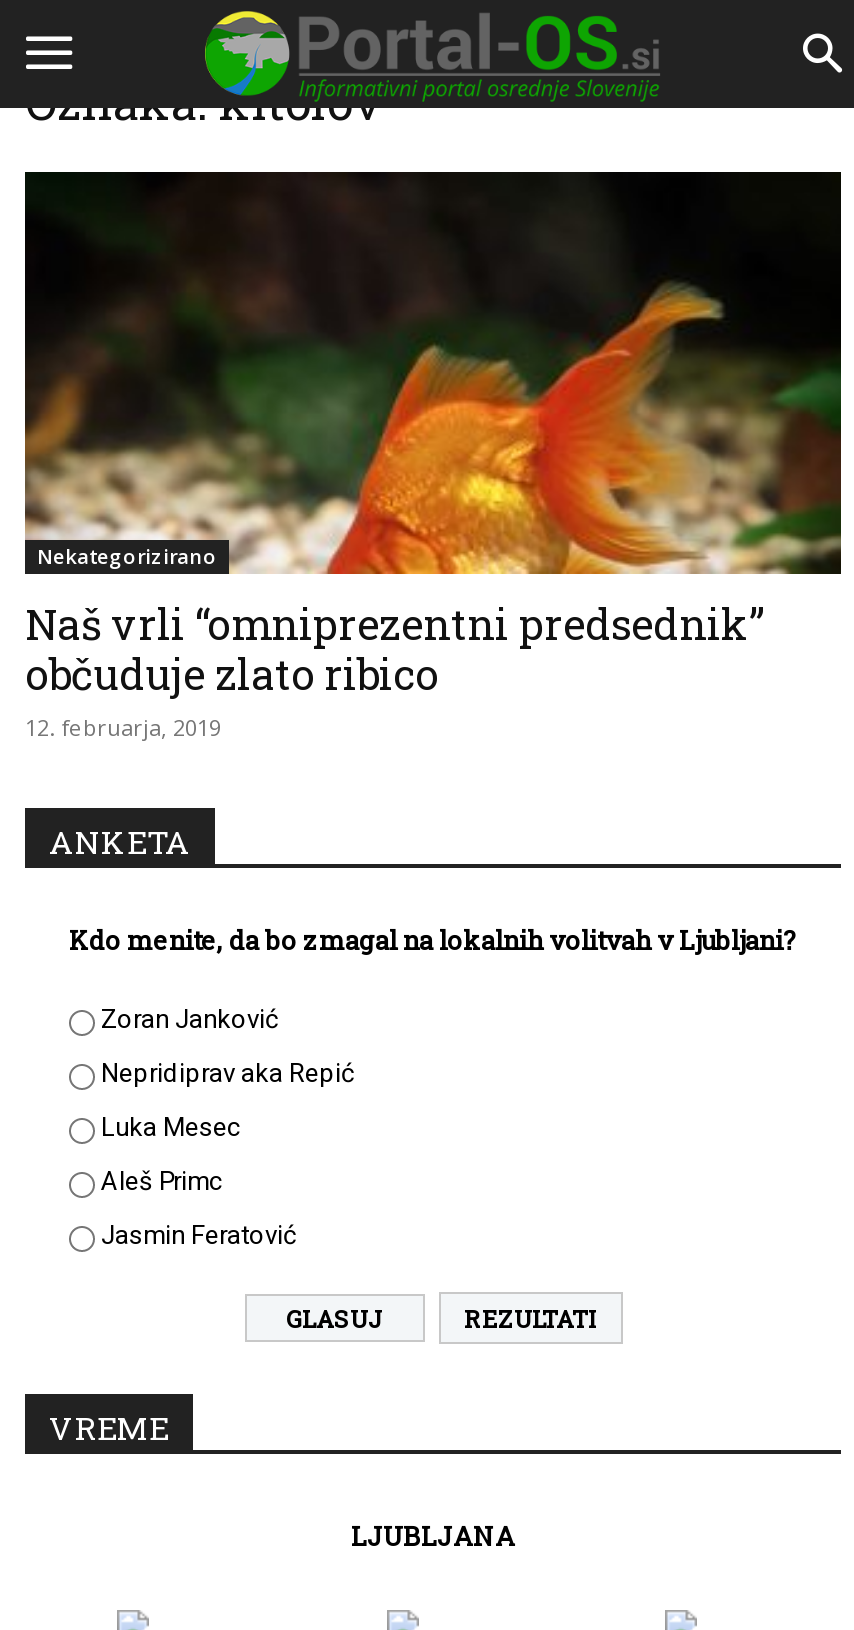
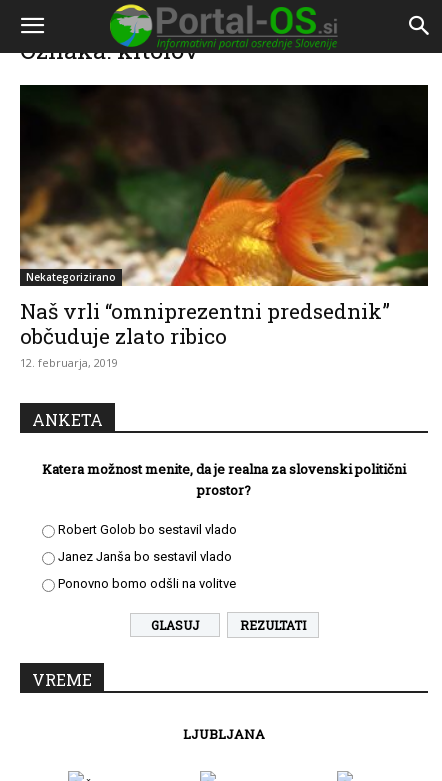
- Kdo menite, da bo zmagal na lokalnih volitvah v Ljubljani?
- Zoran Janković
- Nepridiprav aka Repić
- Luka Mesec
- Aleš Primc
- Jasmin Feratović
+ Katera možnost menite, da je realna za slovenski politični
+ prostor?
+ Robert Golob bo sestavil vlado
+ Janez Janša bo sestavil vlado
+ Ponovno bomo odšli na volitve
